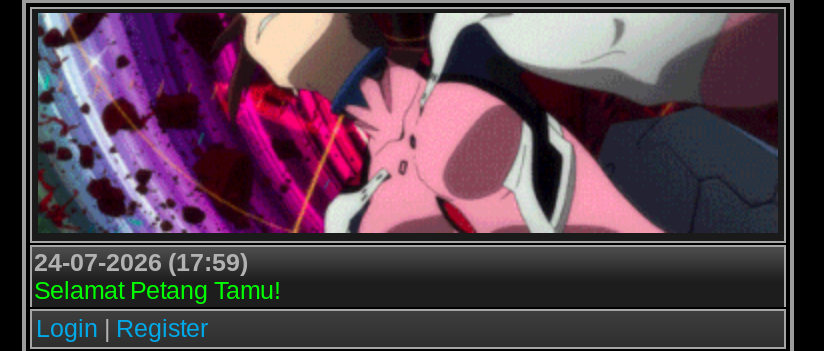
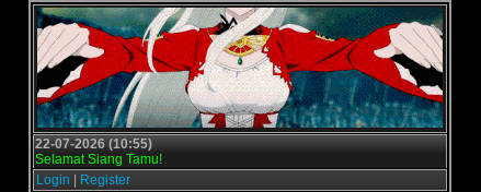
- [image]
- 24-07-2026 (17:59)
+ [image]
+ 22-07-2026 (10:55)

- Selamat Petang Tamu!
+ Selamat Siang Tamu!
